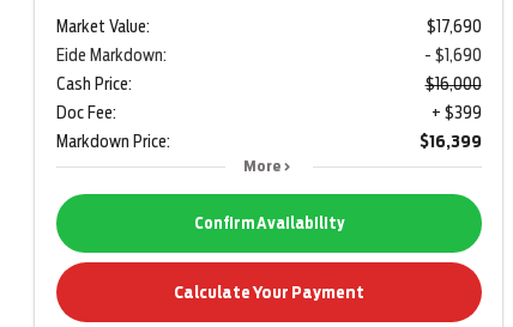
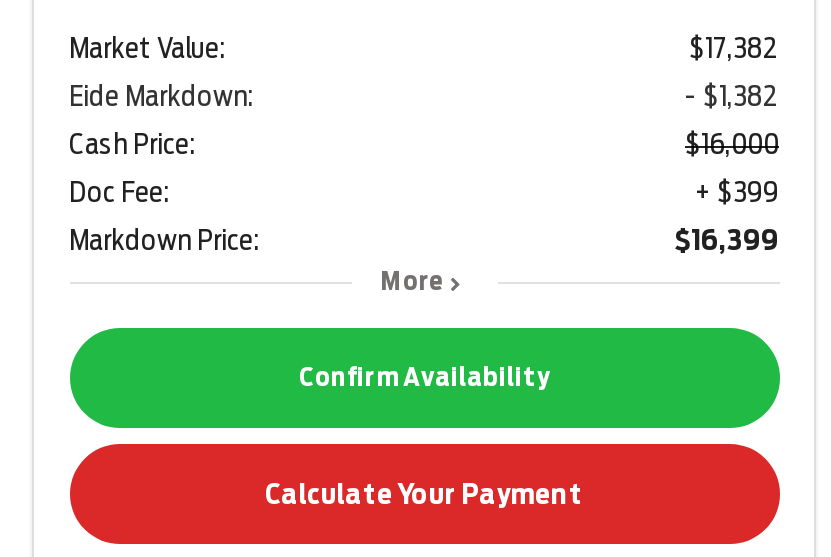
- $17,690
+ $17,382

- - $1,690
+ - $1,382
